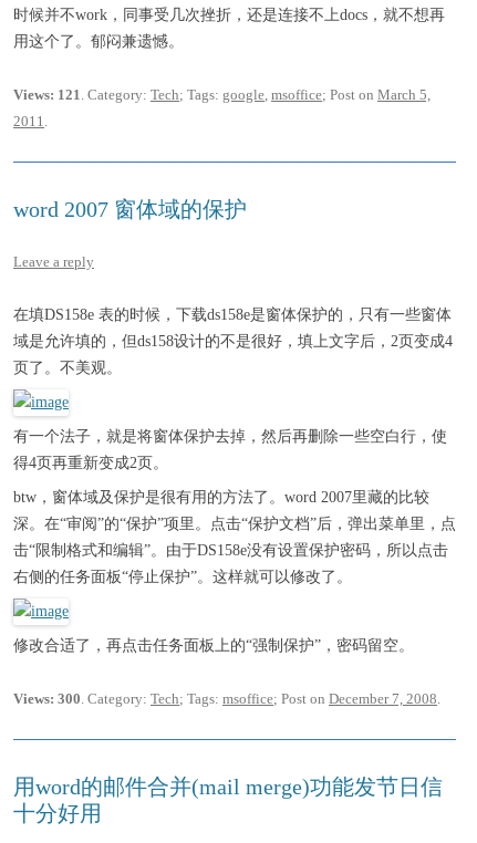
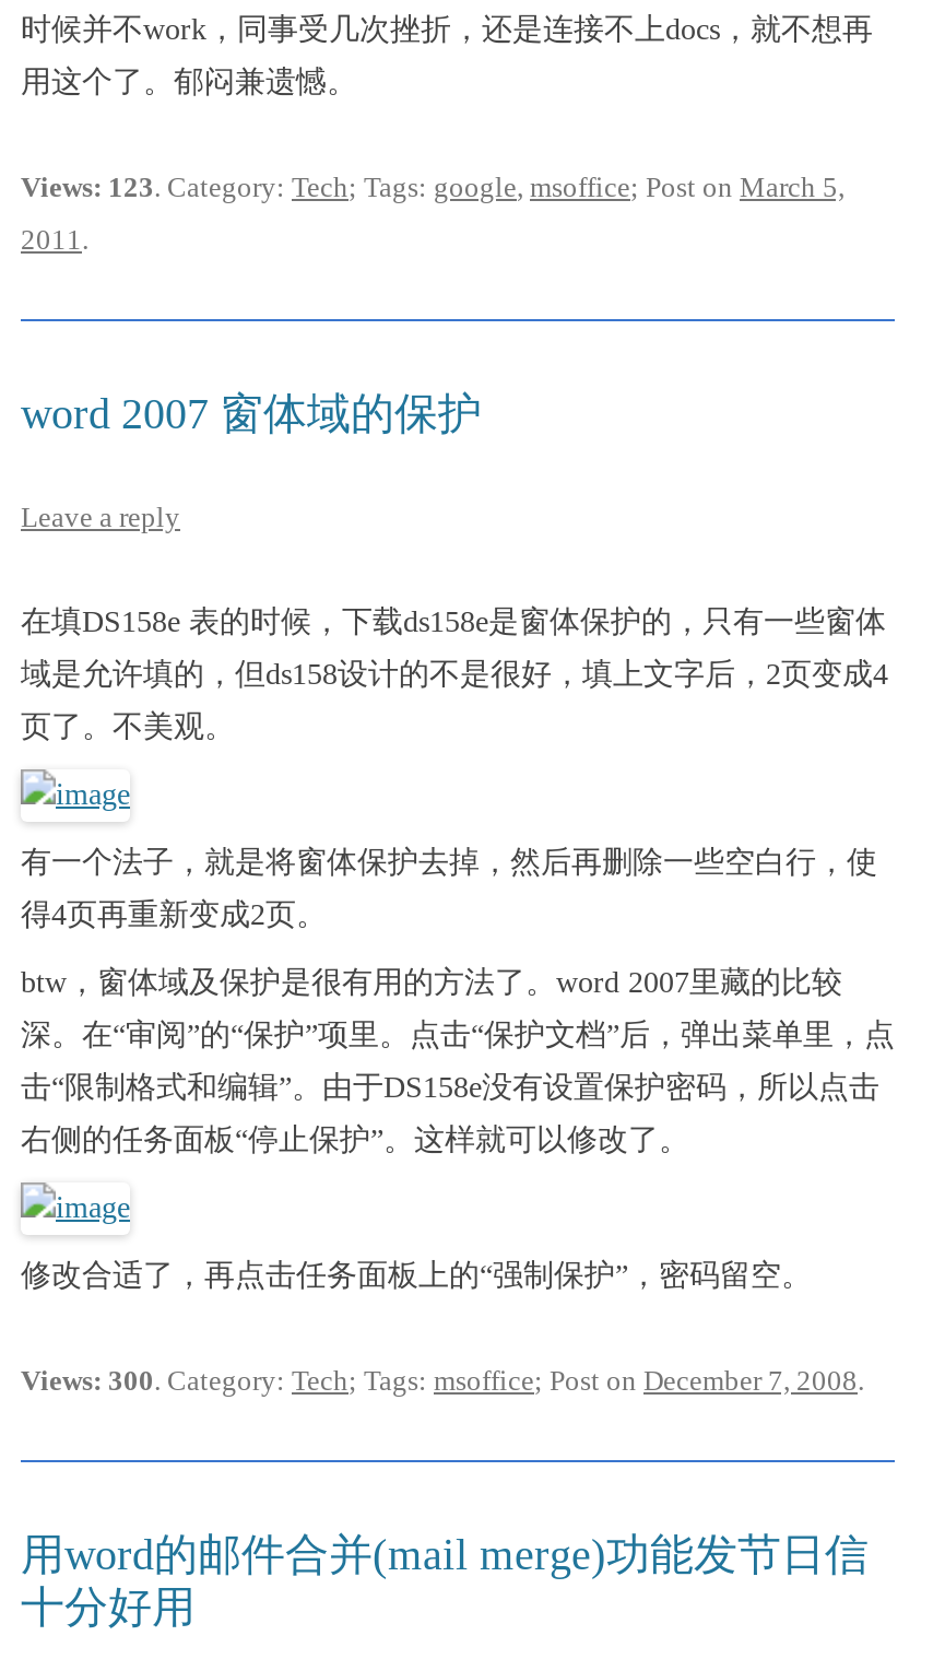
- Views: 121. Category: Tech; Tags: google, msoffice; Post on March 5,
+ Views: 123. Category: Tech; Tags: google, msoffice; Post on March 5,
